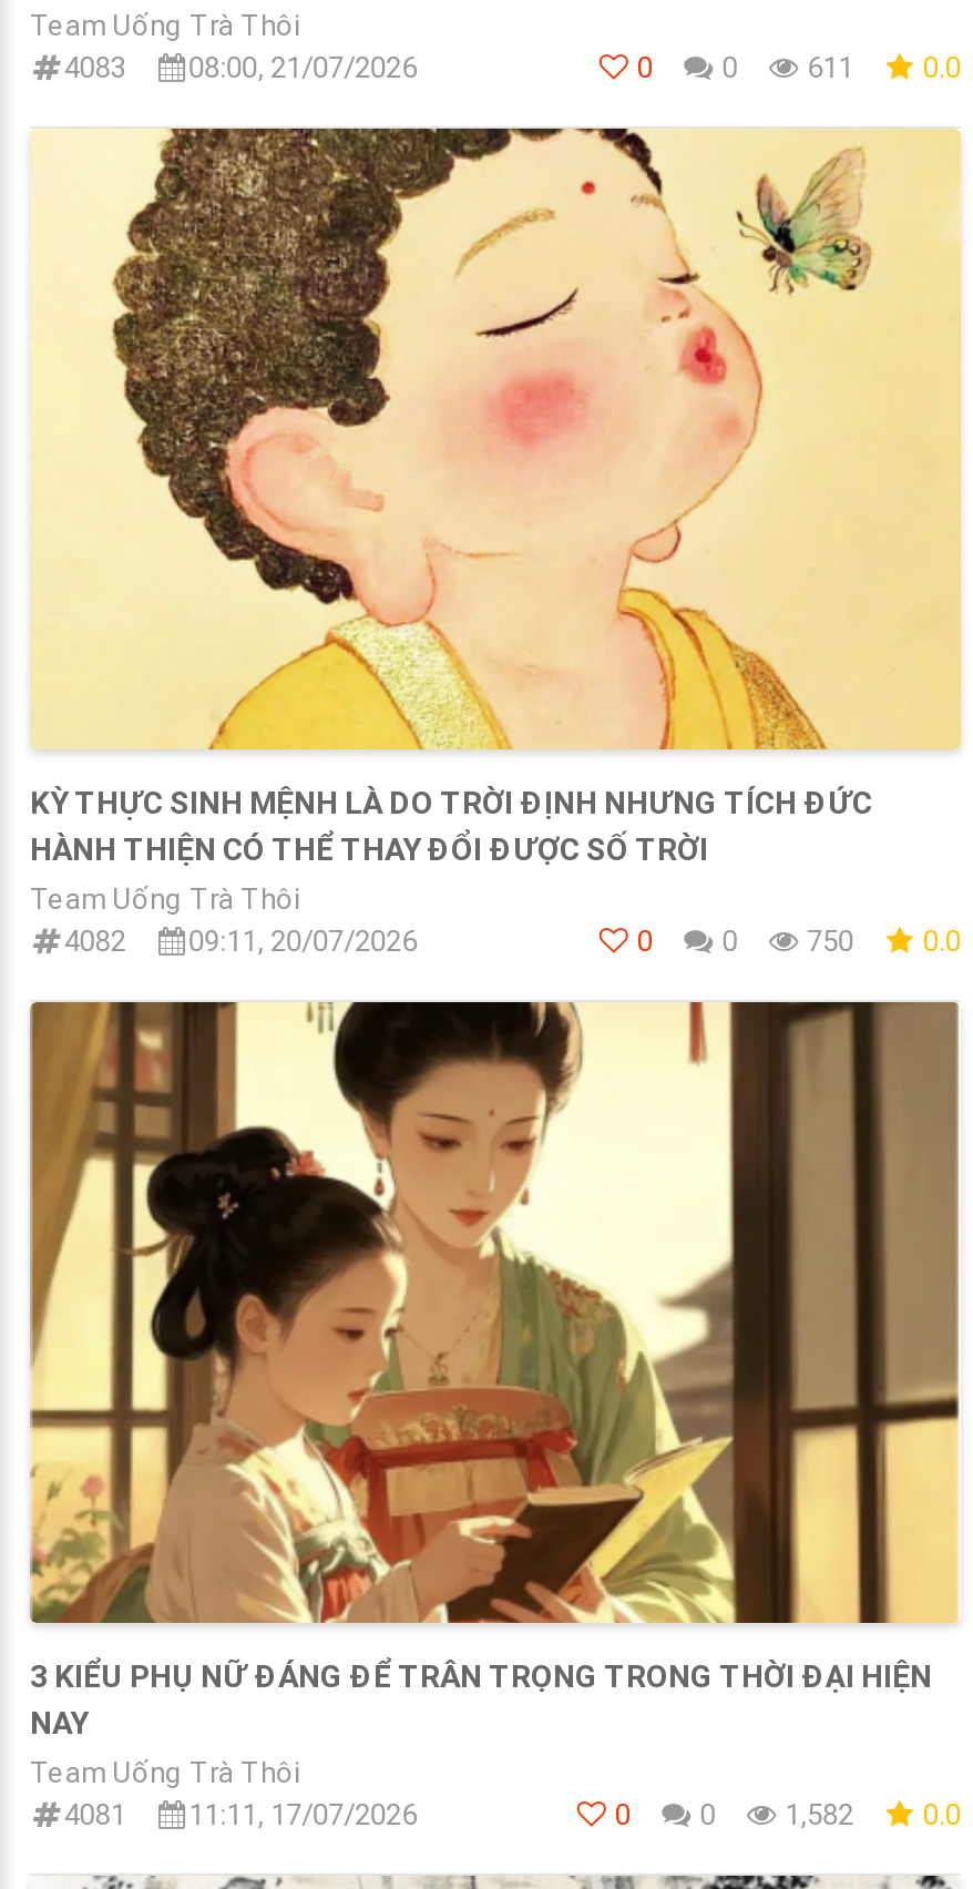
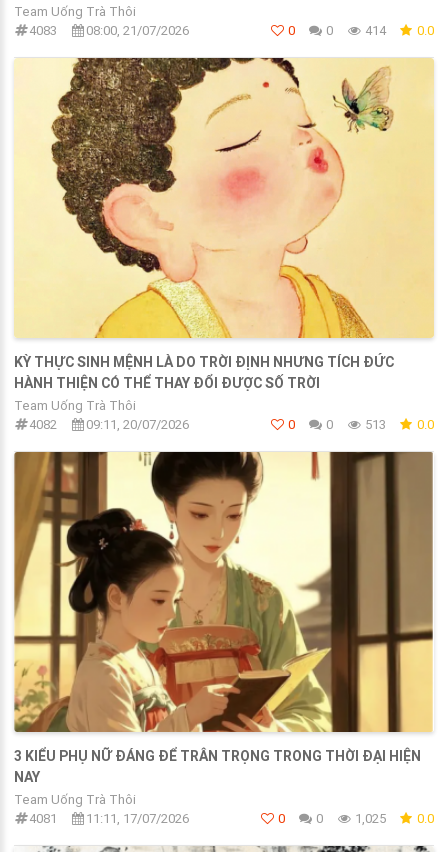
- 0 0 611 0.0
+ 0 0 414 0.0

- 0 0 750 0.0
+ 0 0 513 0.0

- 0 0 1,582 0.0
+ 0 0 1,025 0.0
